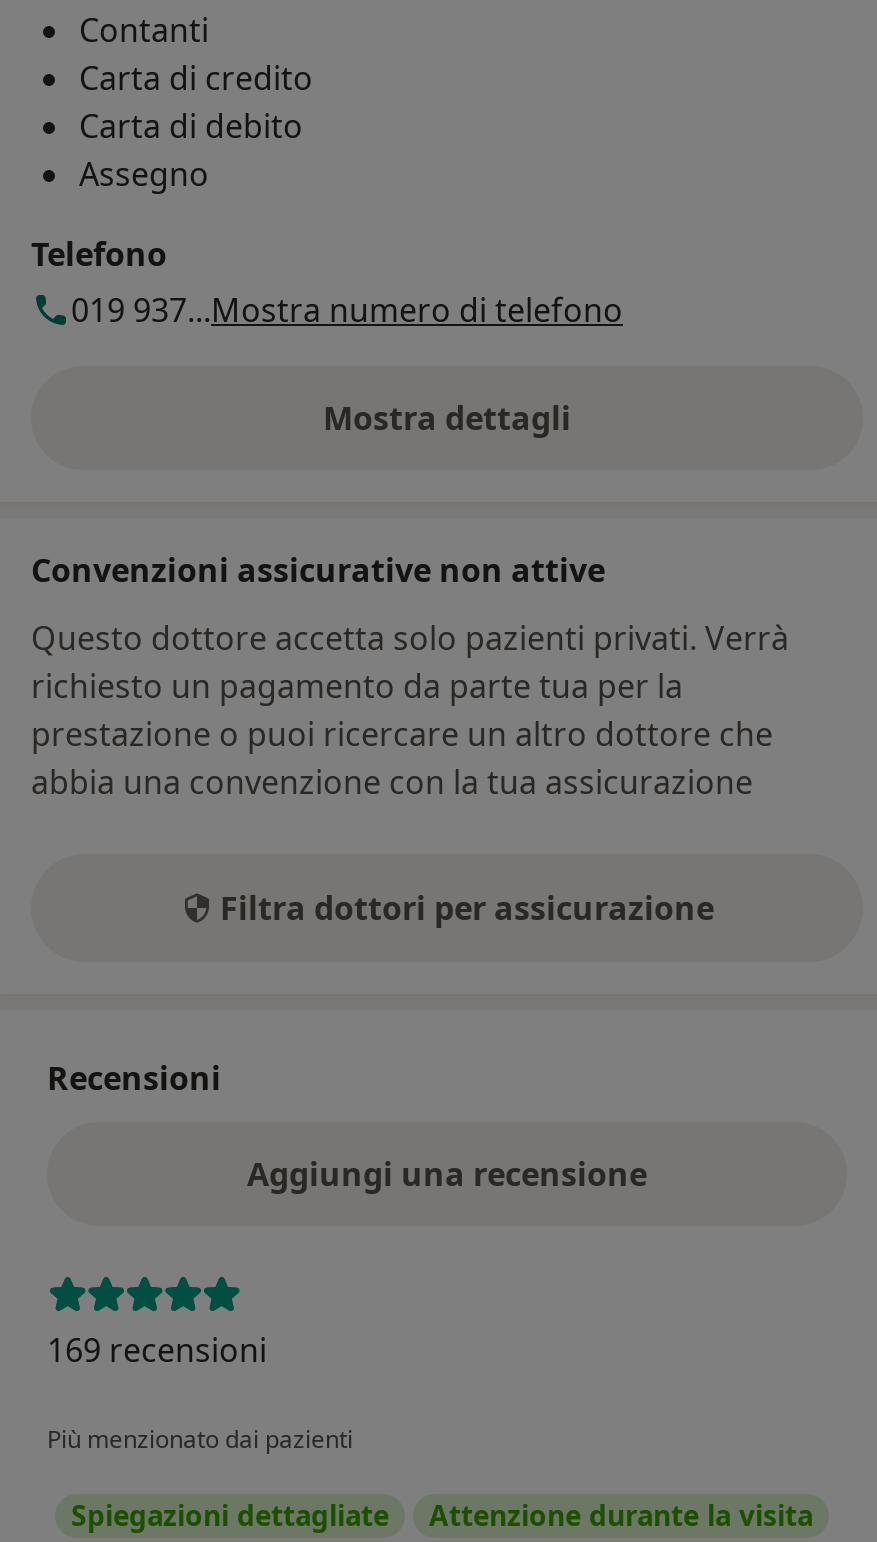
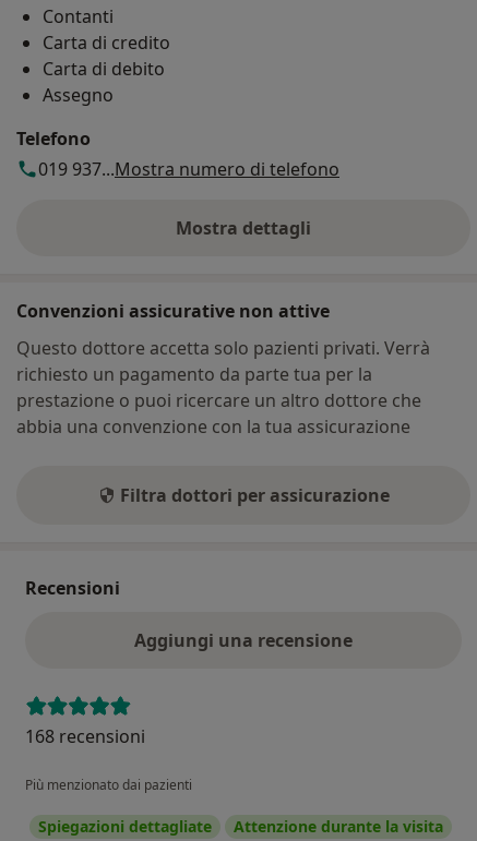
- 169 recensioni
+ 168 recensioni
